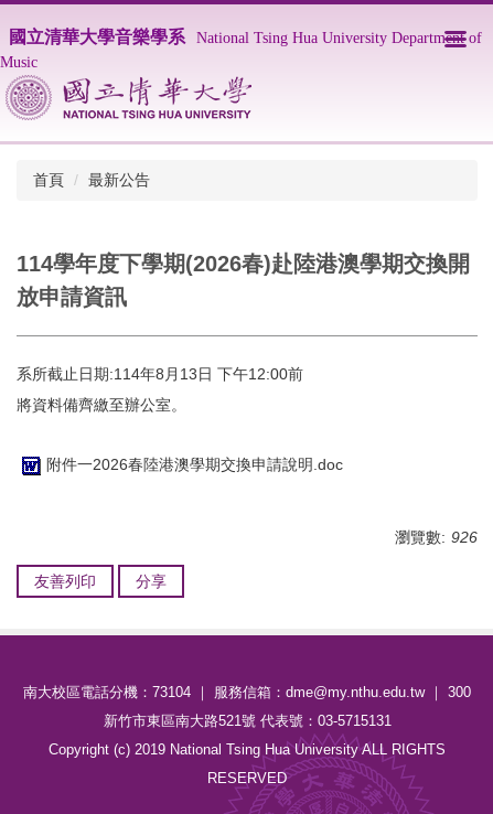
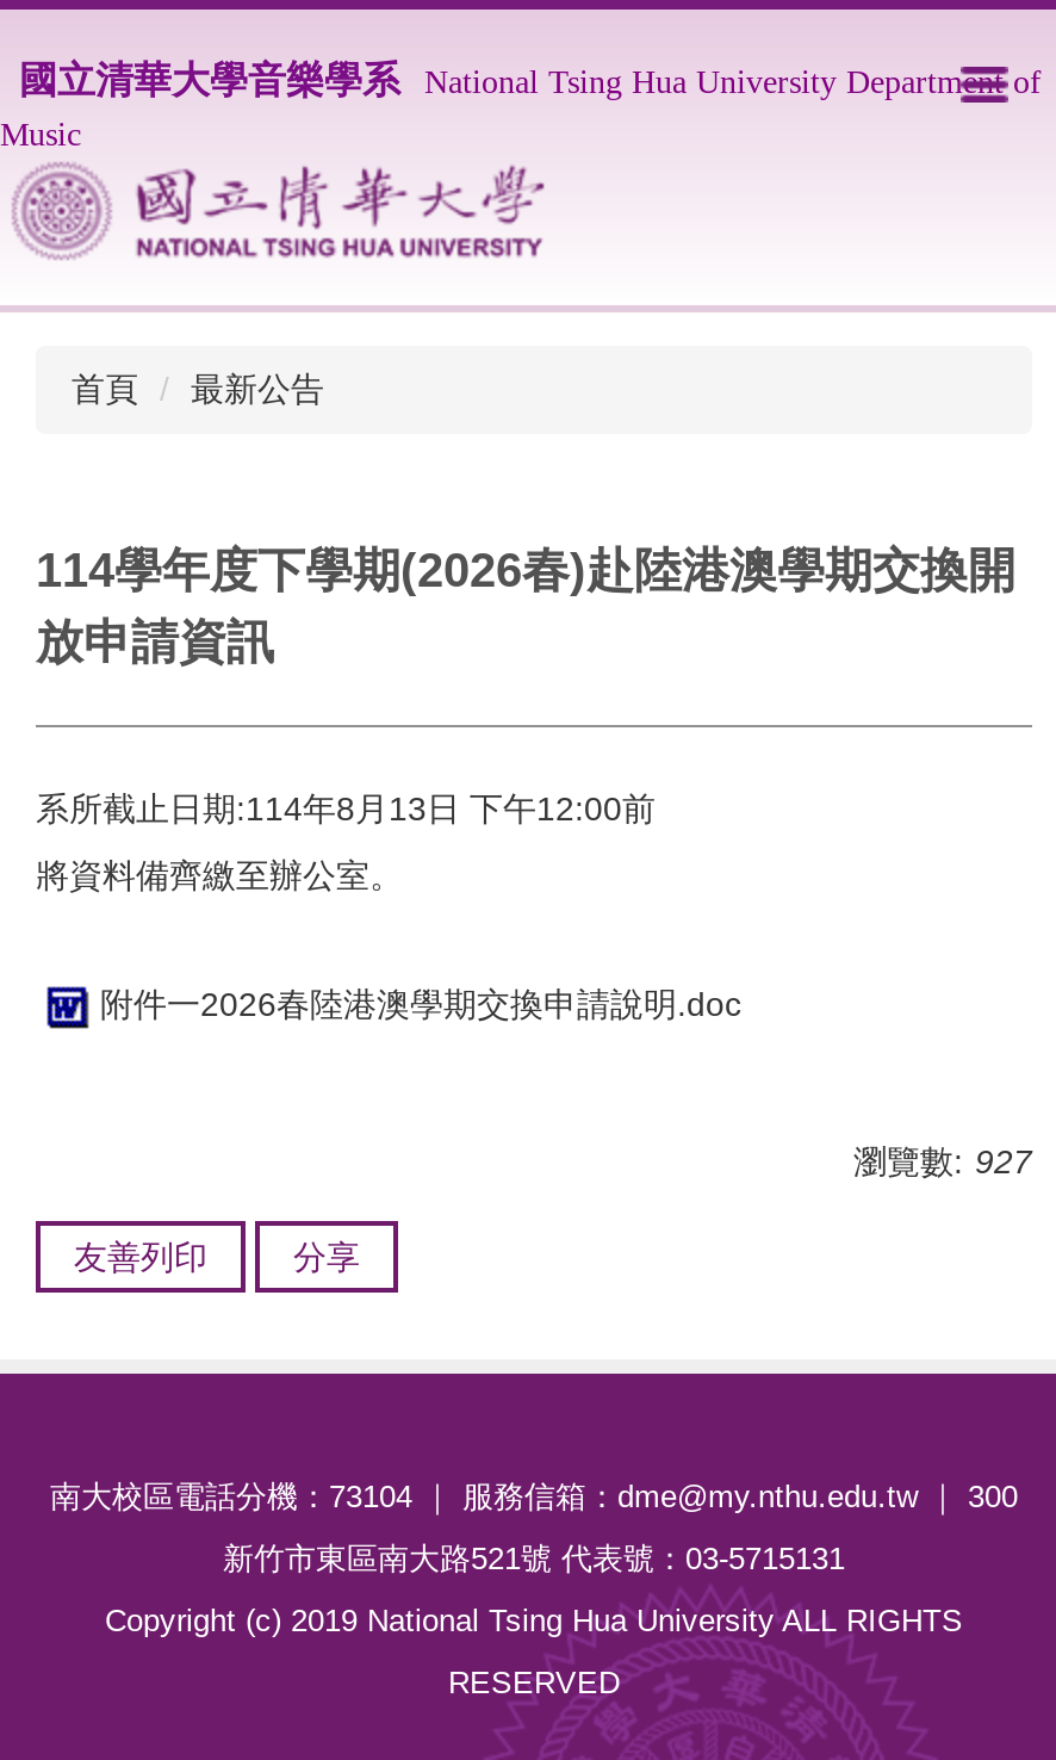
- 瀏覽數: 926
+ 瀏覽數: 927
